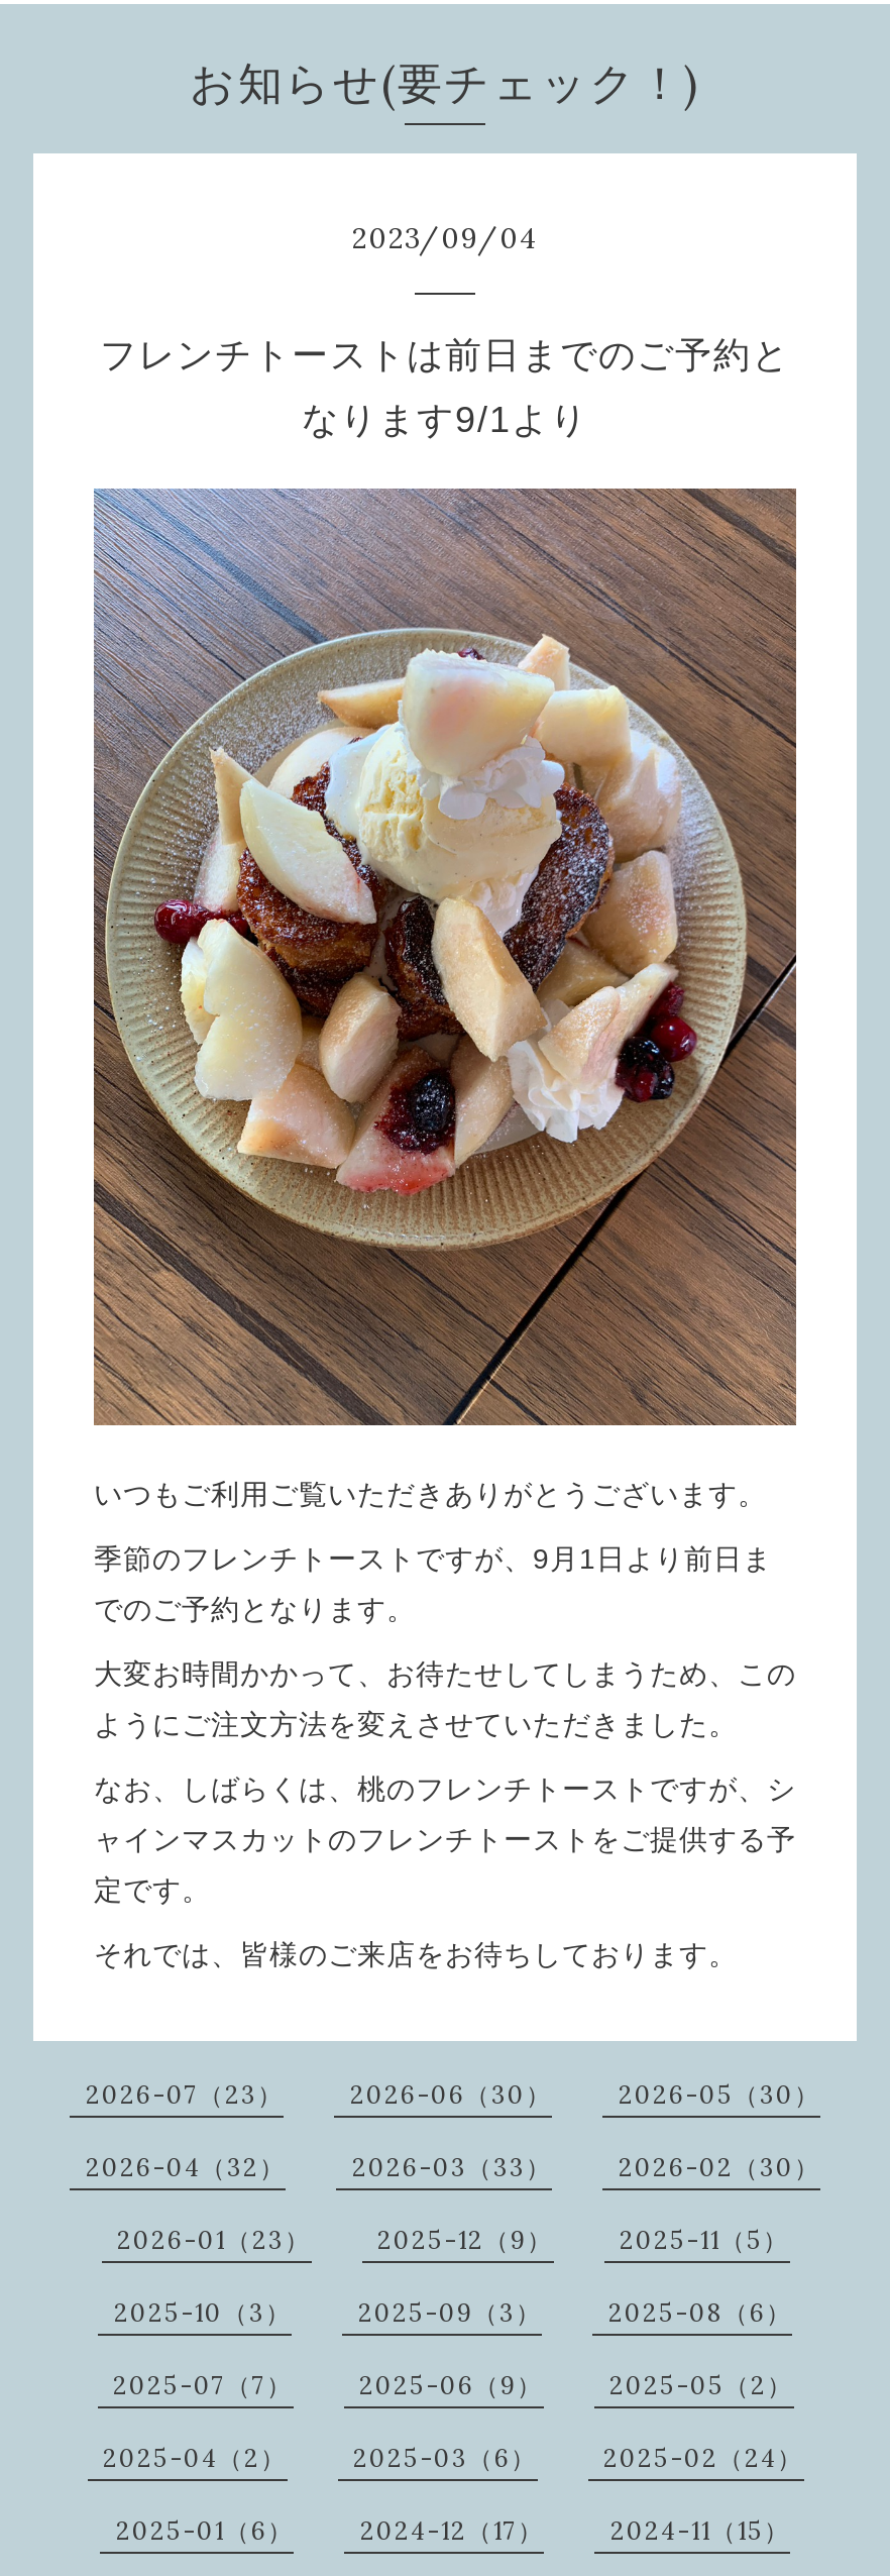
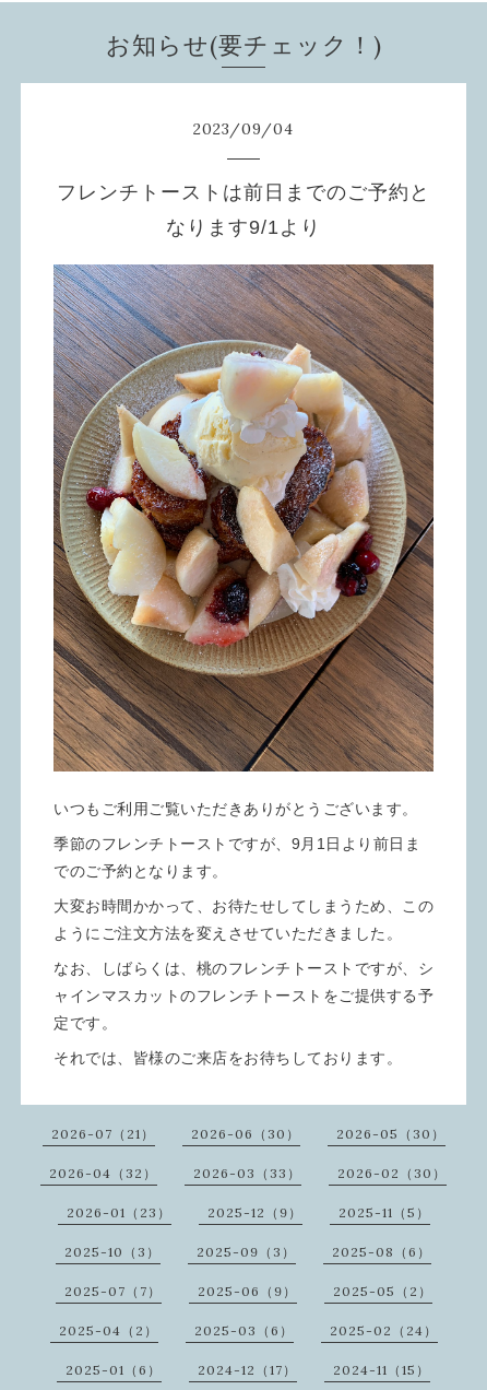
- 2026-07（23）
+ 2026-07（21）
